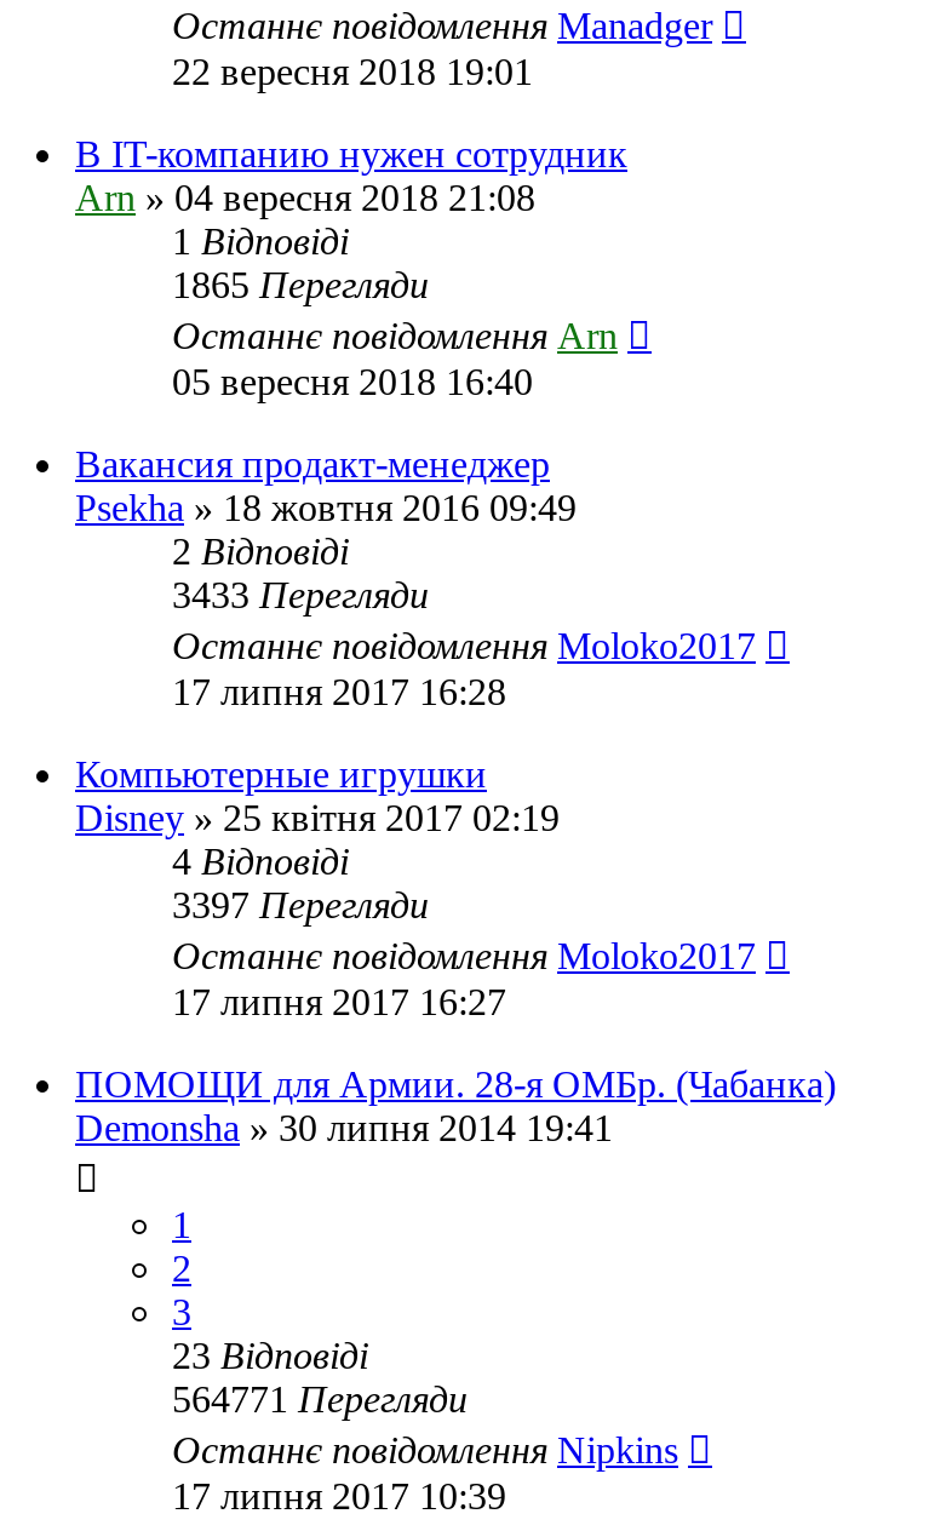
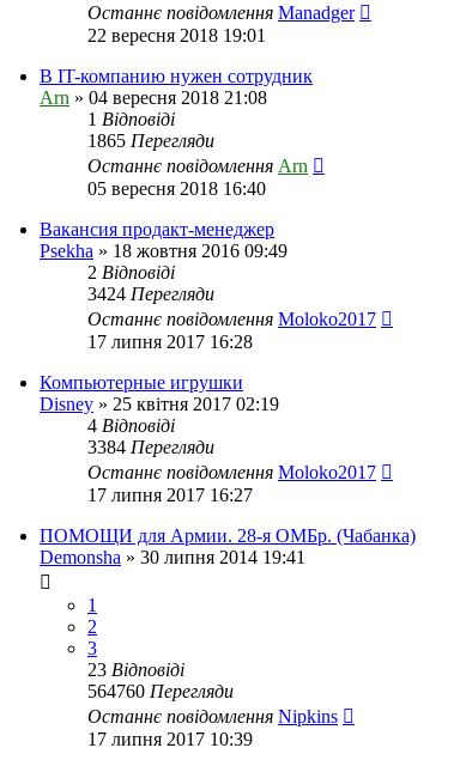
- 3433 Перегляди
+ 3424 Перегляди

- 3397 Перегляди
+ 3384 Перегляди

- 564771 Перегляди
+ 564760 Перегляди
